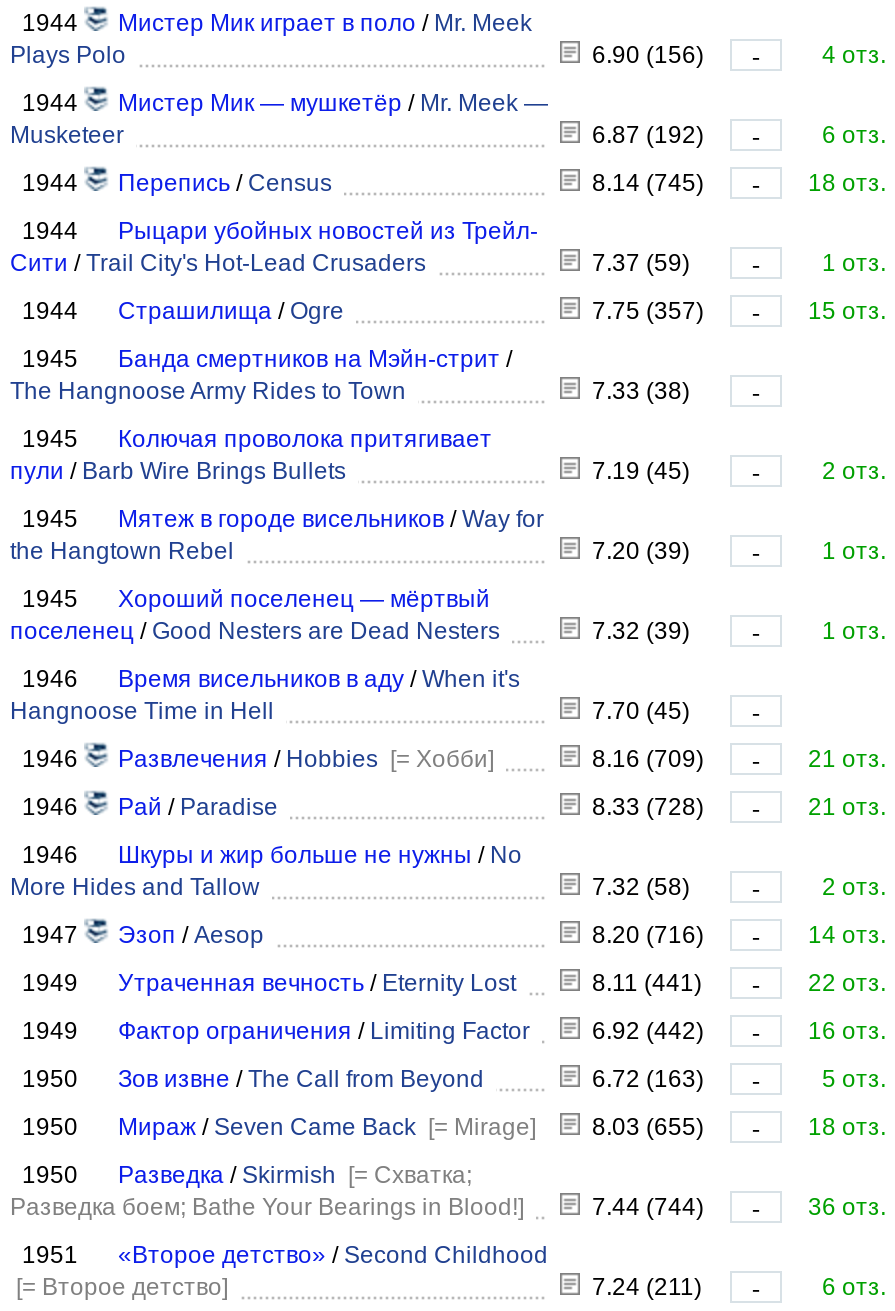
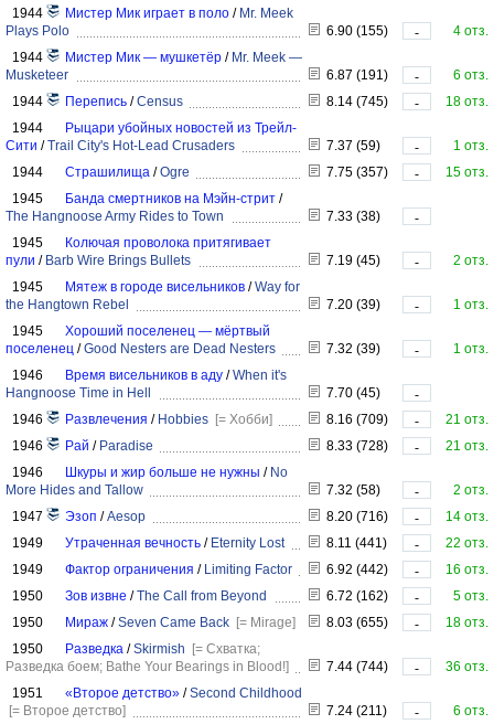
- 6.90 (156)
+ 6.90 (155)

- 6.87 (192)
+ 6.87 (191)

- 6.72 (163)
+ 6.72 (162)
